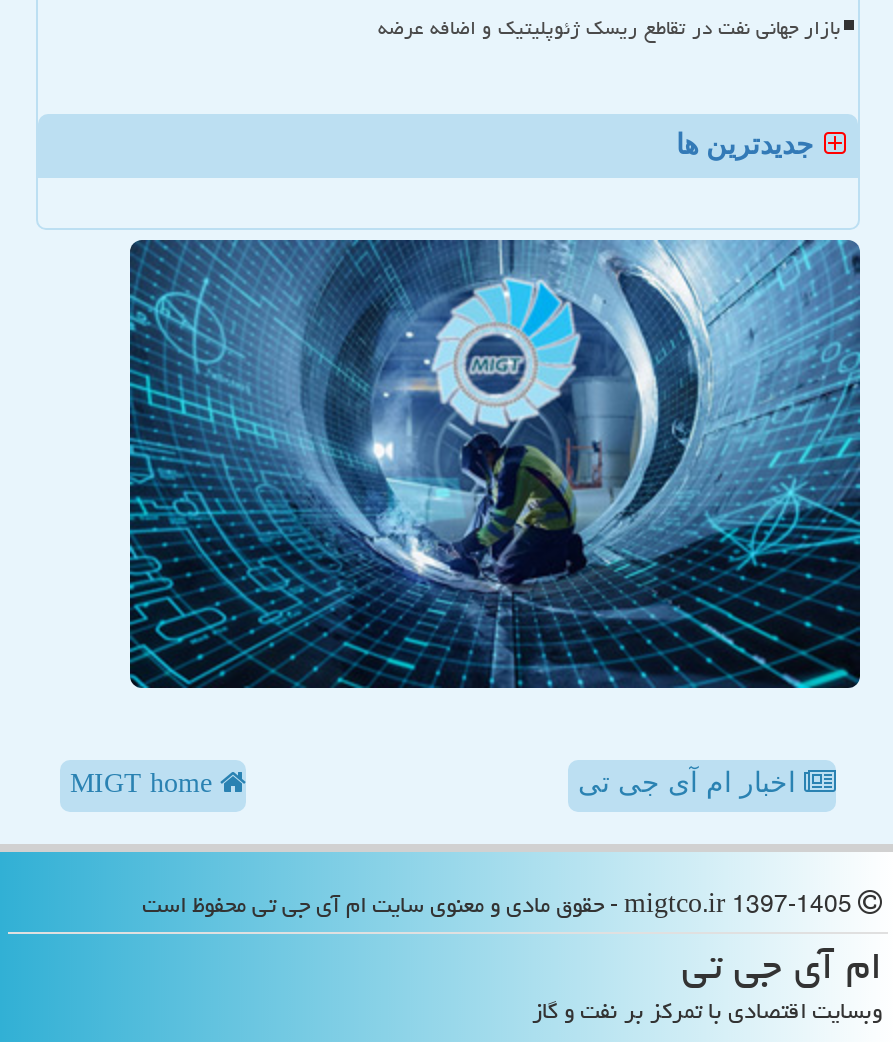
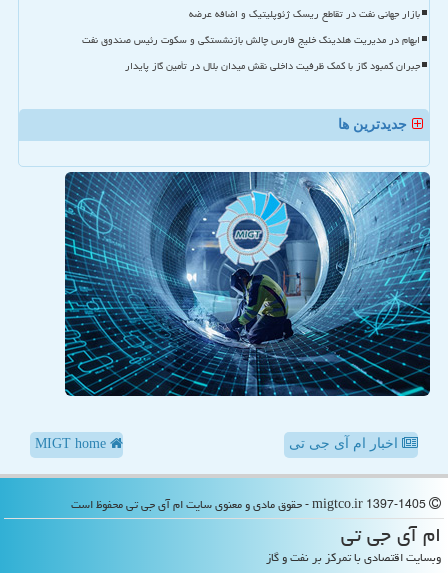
+ ابهام در مدیریت هلدینگ خلیج فارس چالش بازنشستگی و سکوت رئیس صندوق نفت
+ جبران کمبود گاز با کمک ظرفیت داخلی نقش میدان بلال در تأمین گاز پایدار
